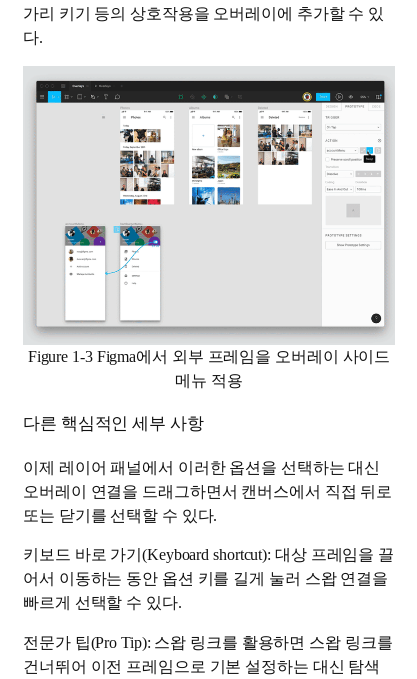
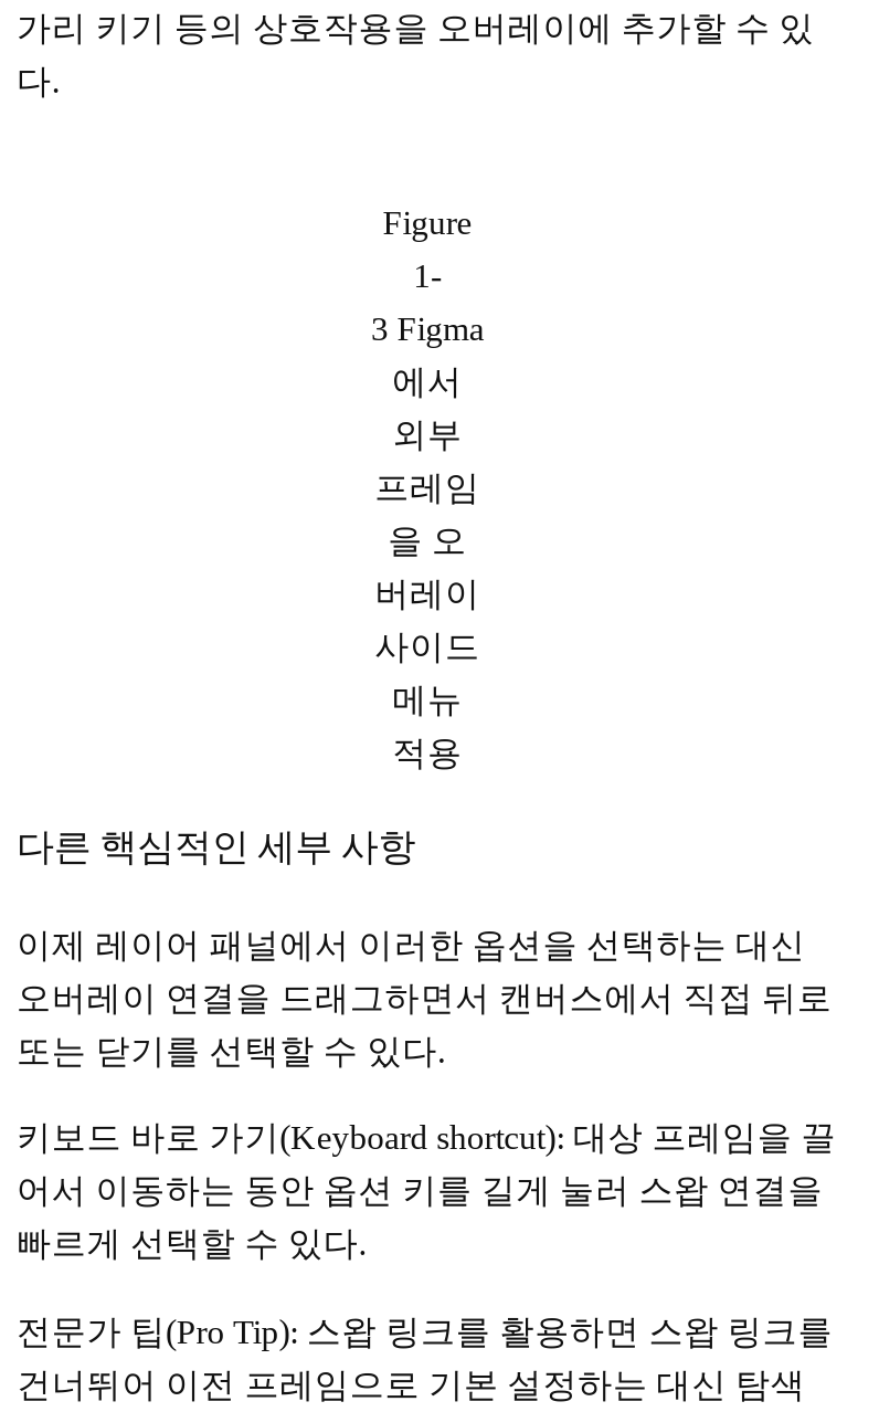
- [image]
